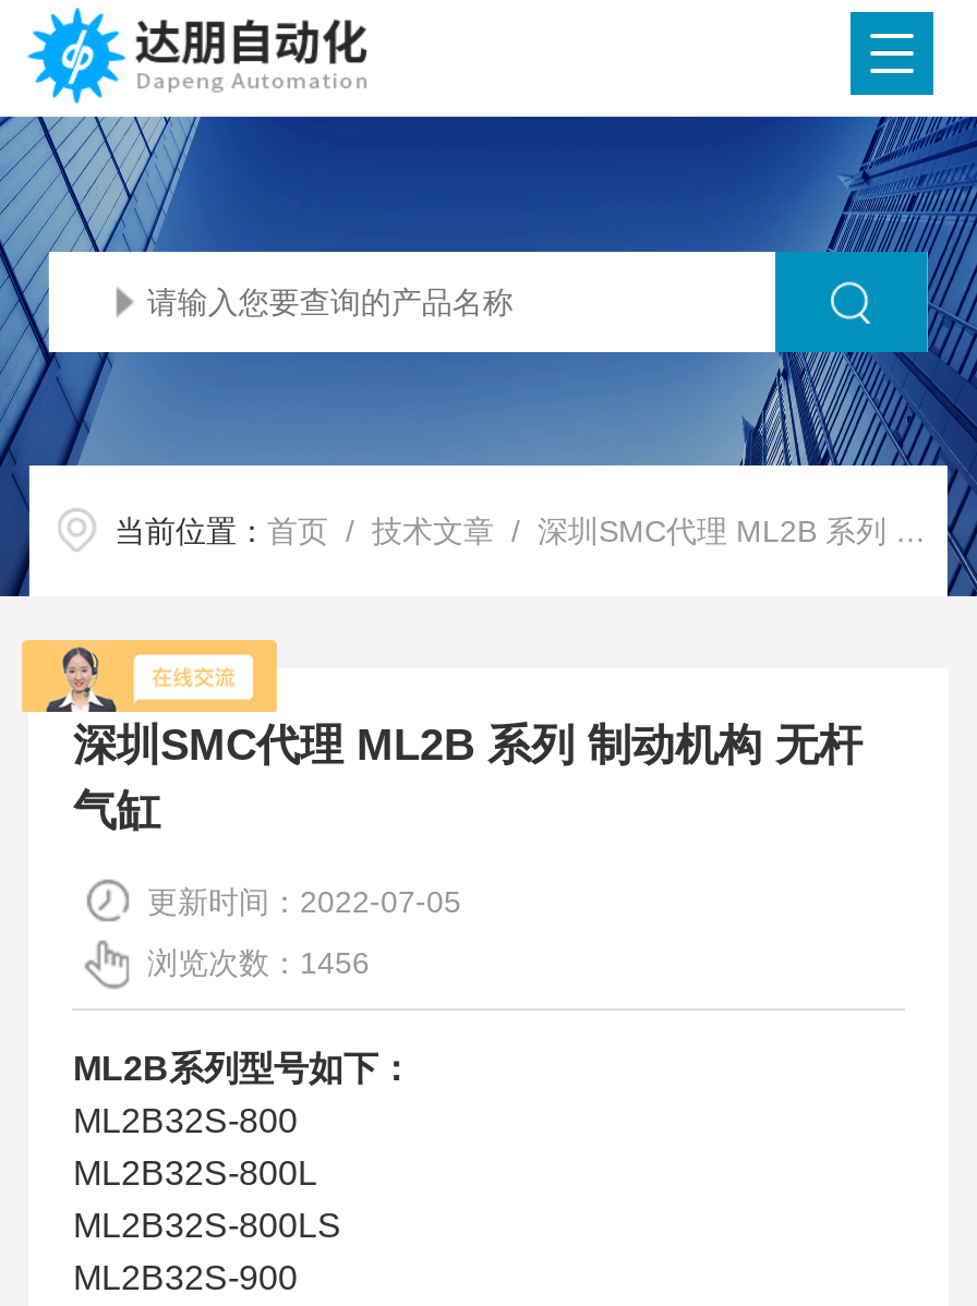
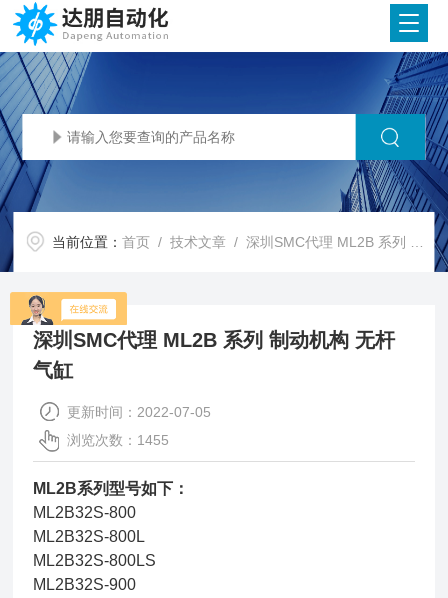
- 浏览次数：1456
+ 浏览次数：1455
